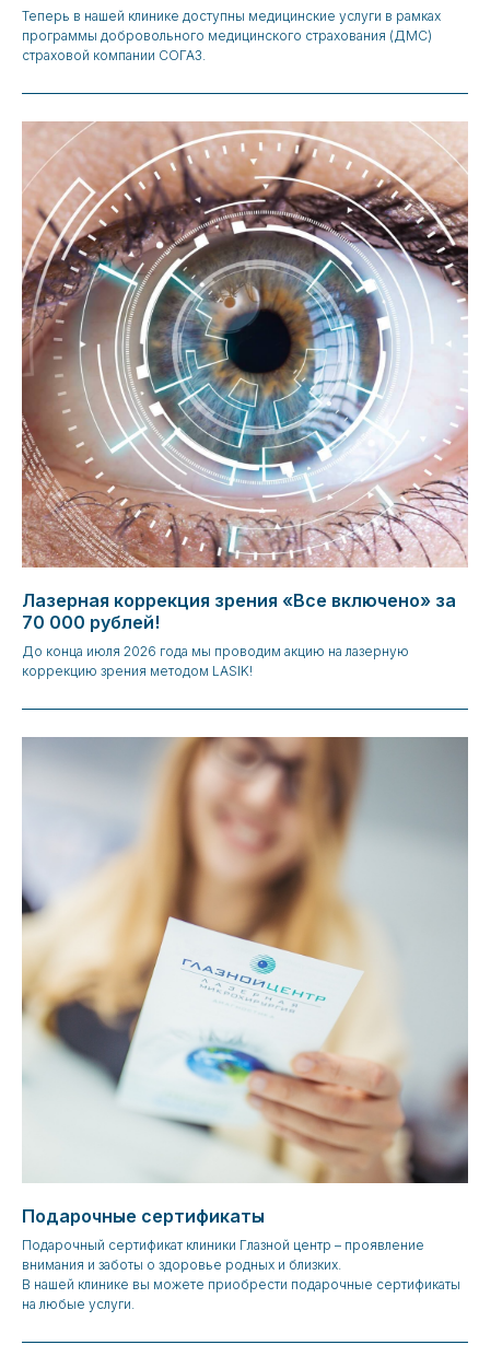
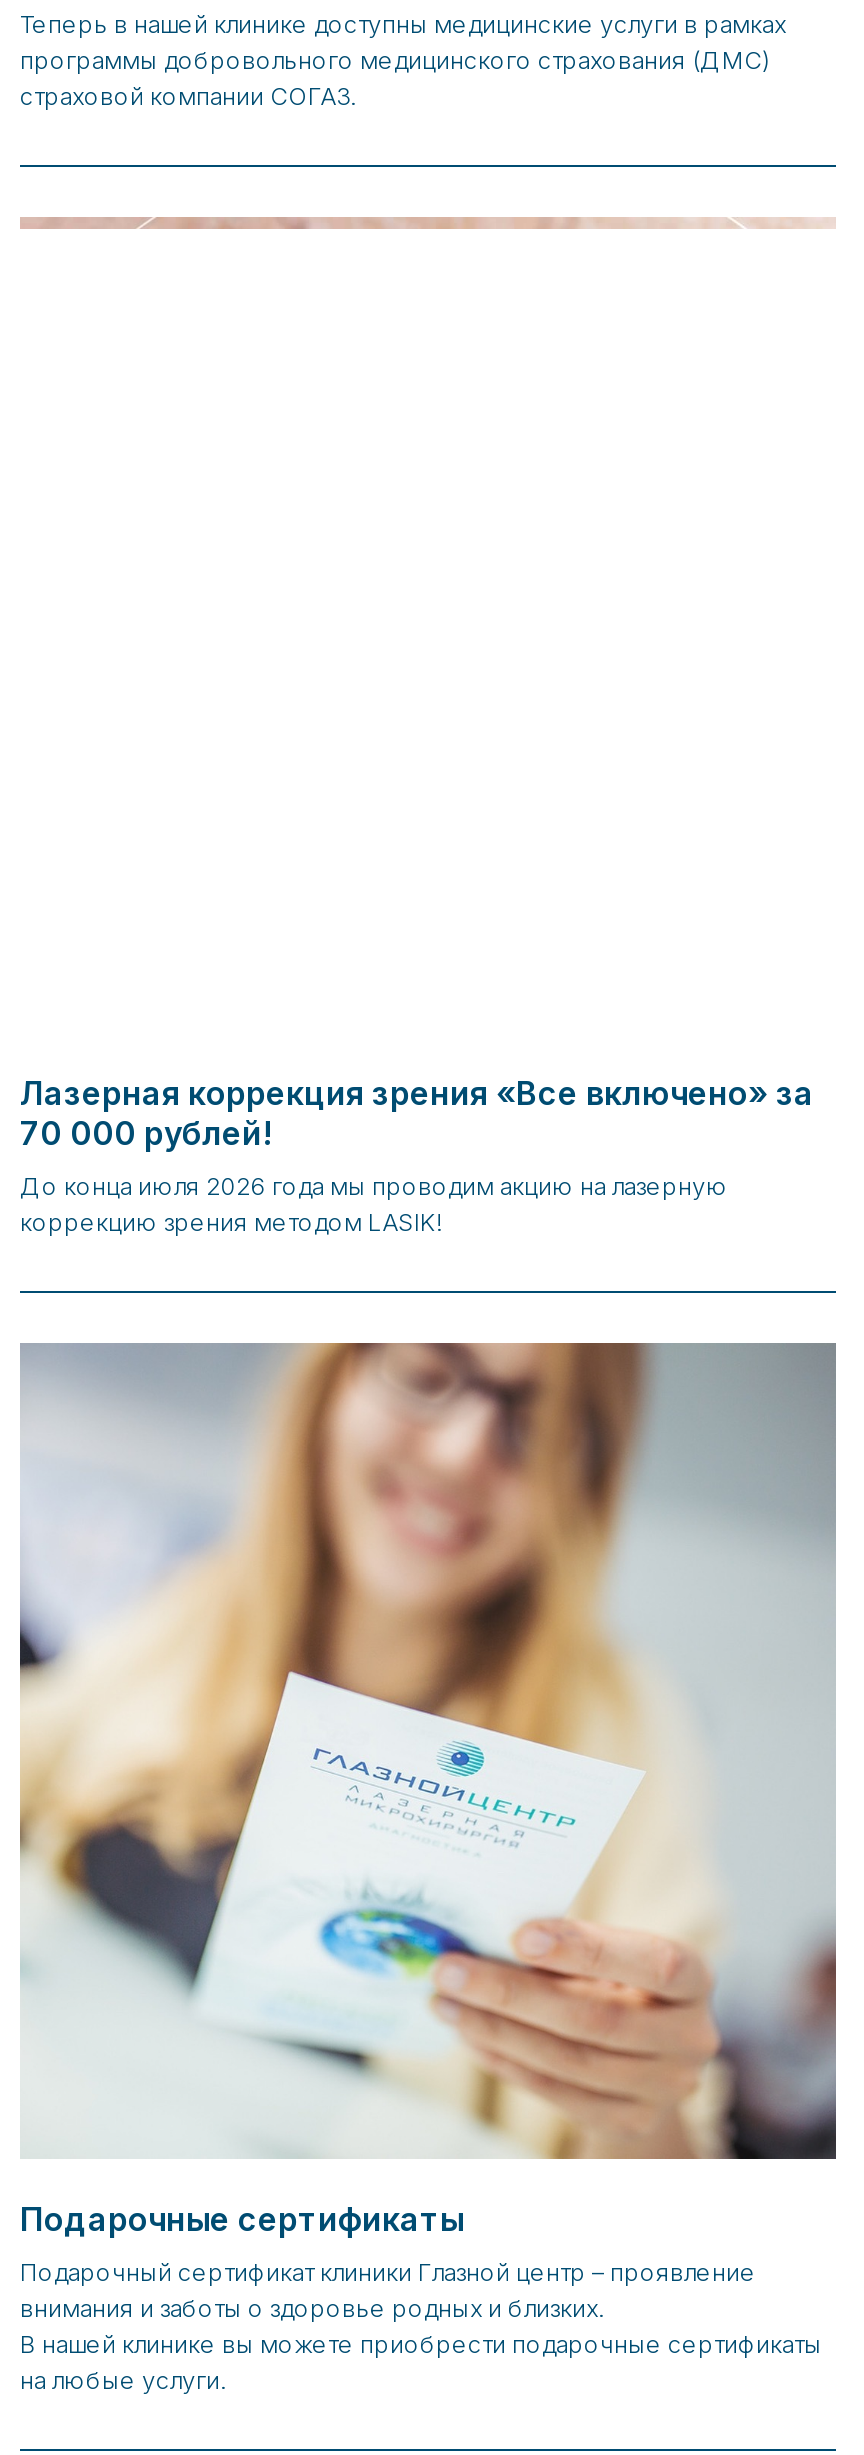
- [image]
